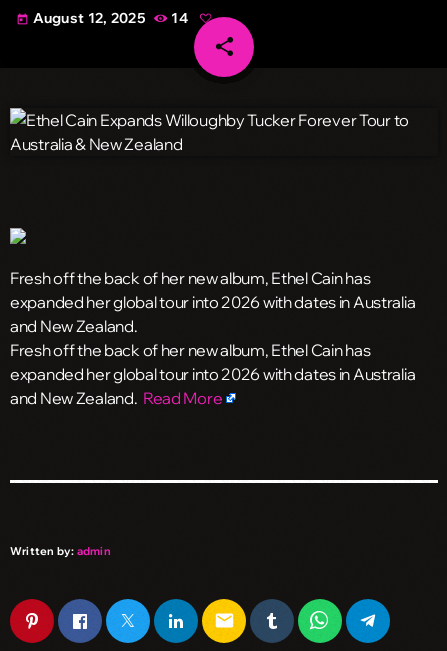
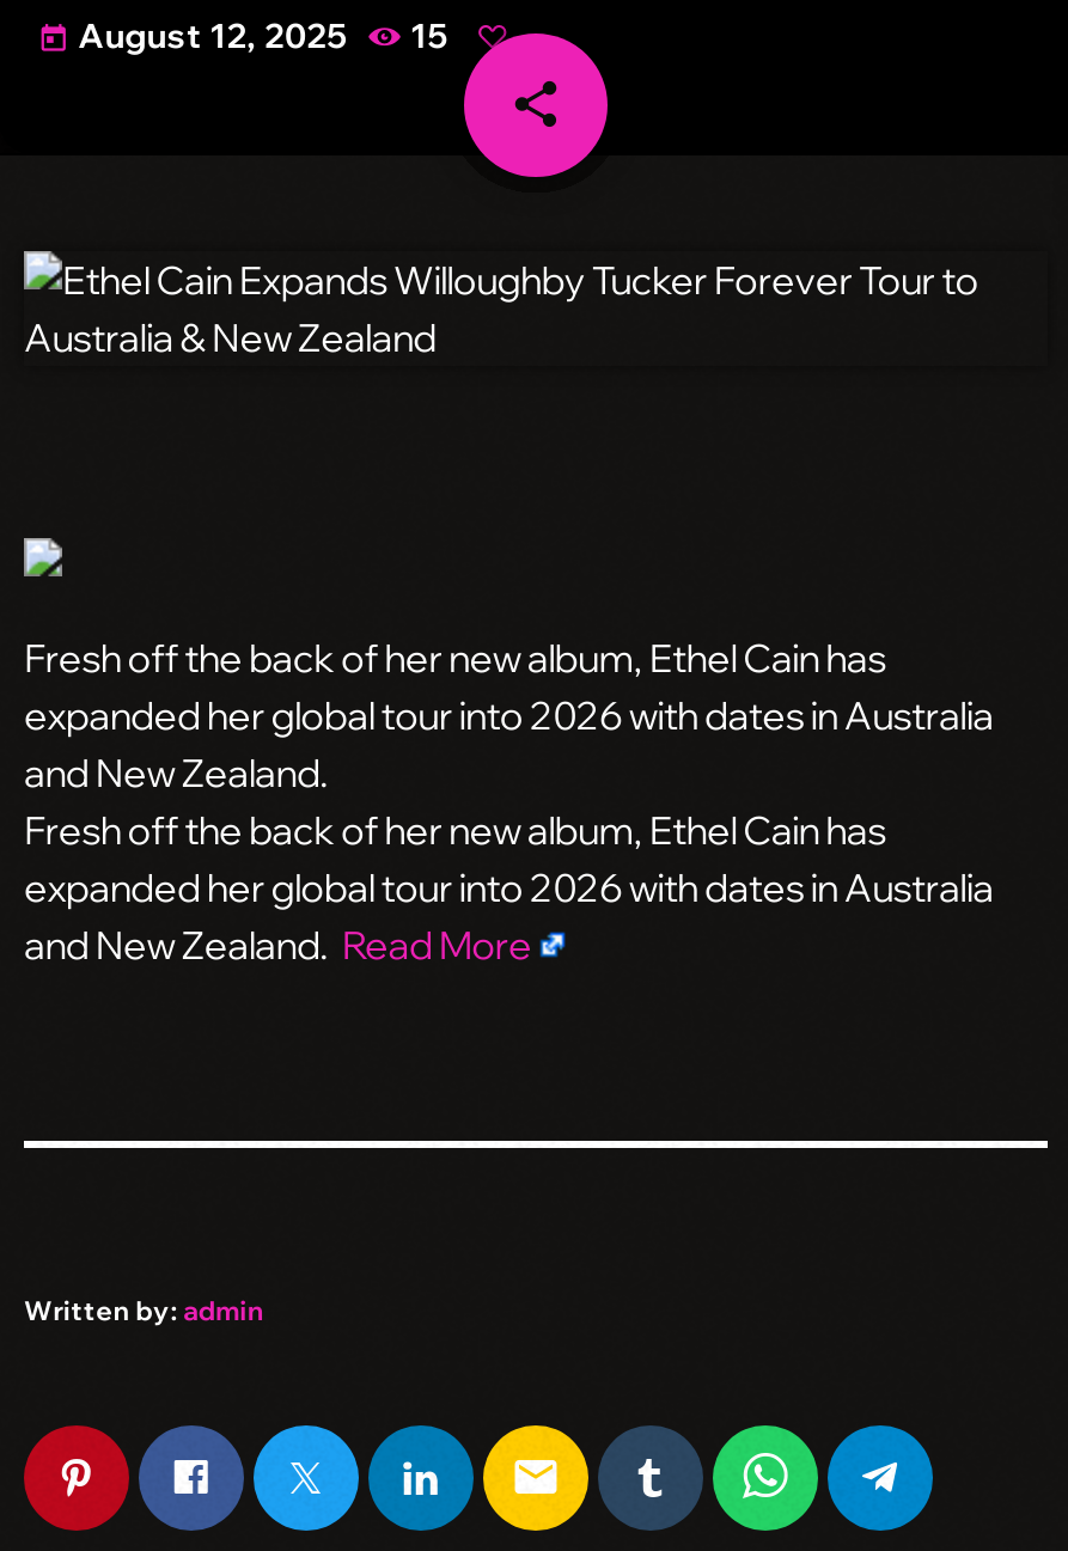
- 14
+ 15
